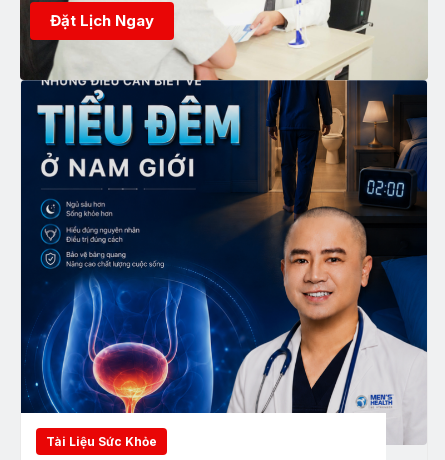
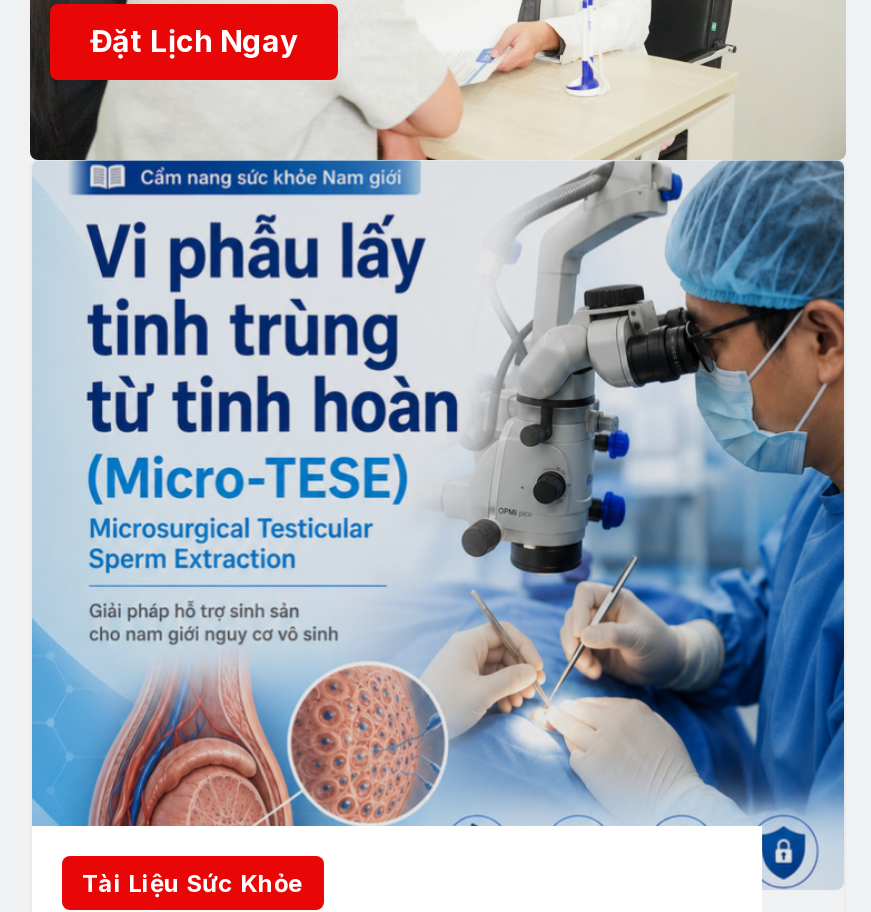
- [image]
+ [image]
